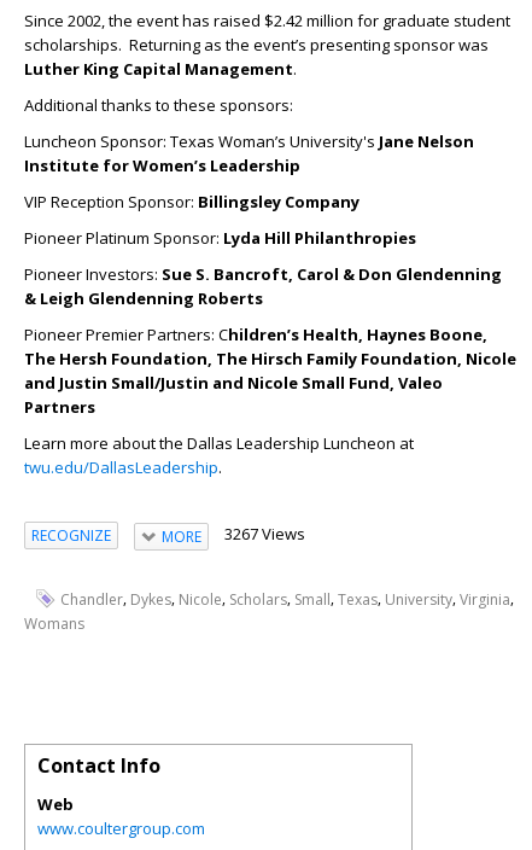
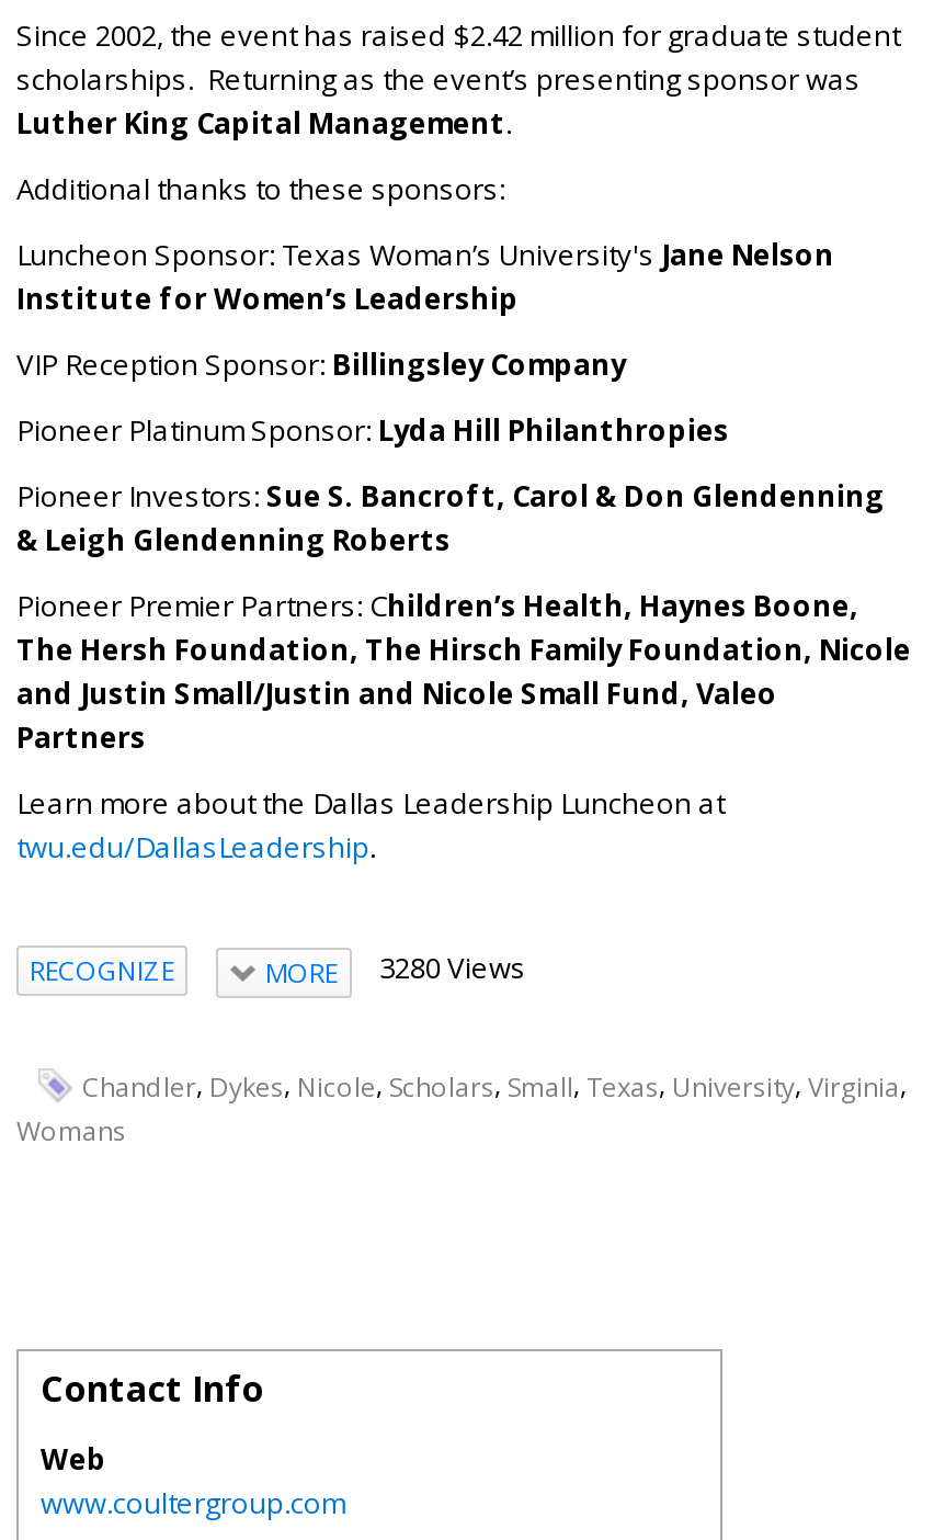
- MORE 3267 Views
+ MORE 3280 Views
